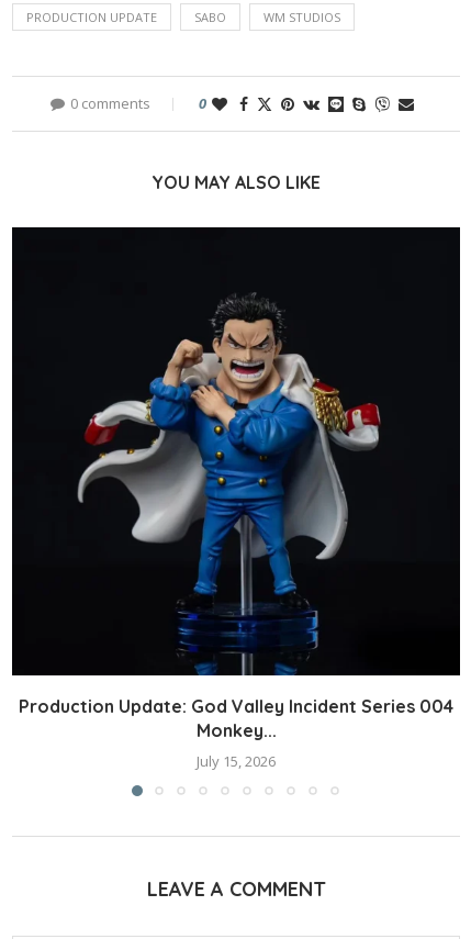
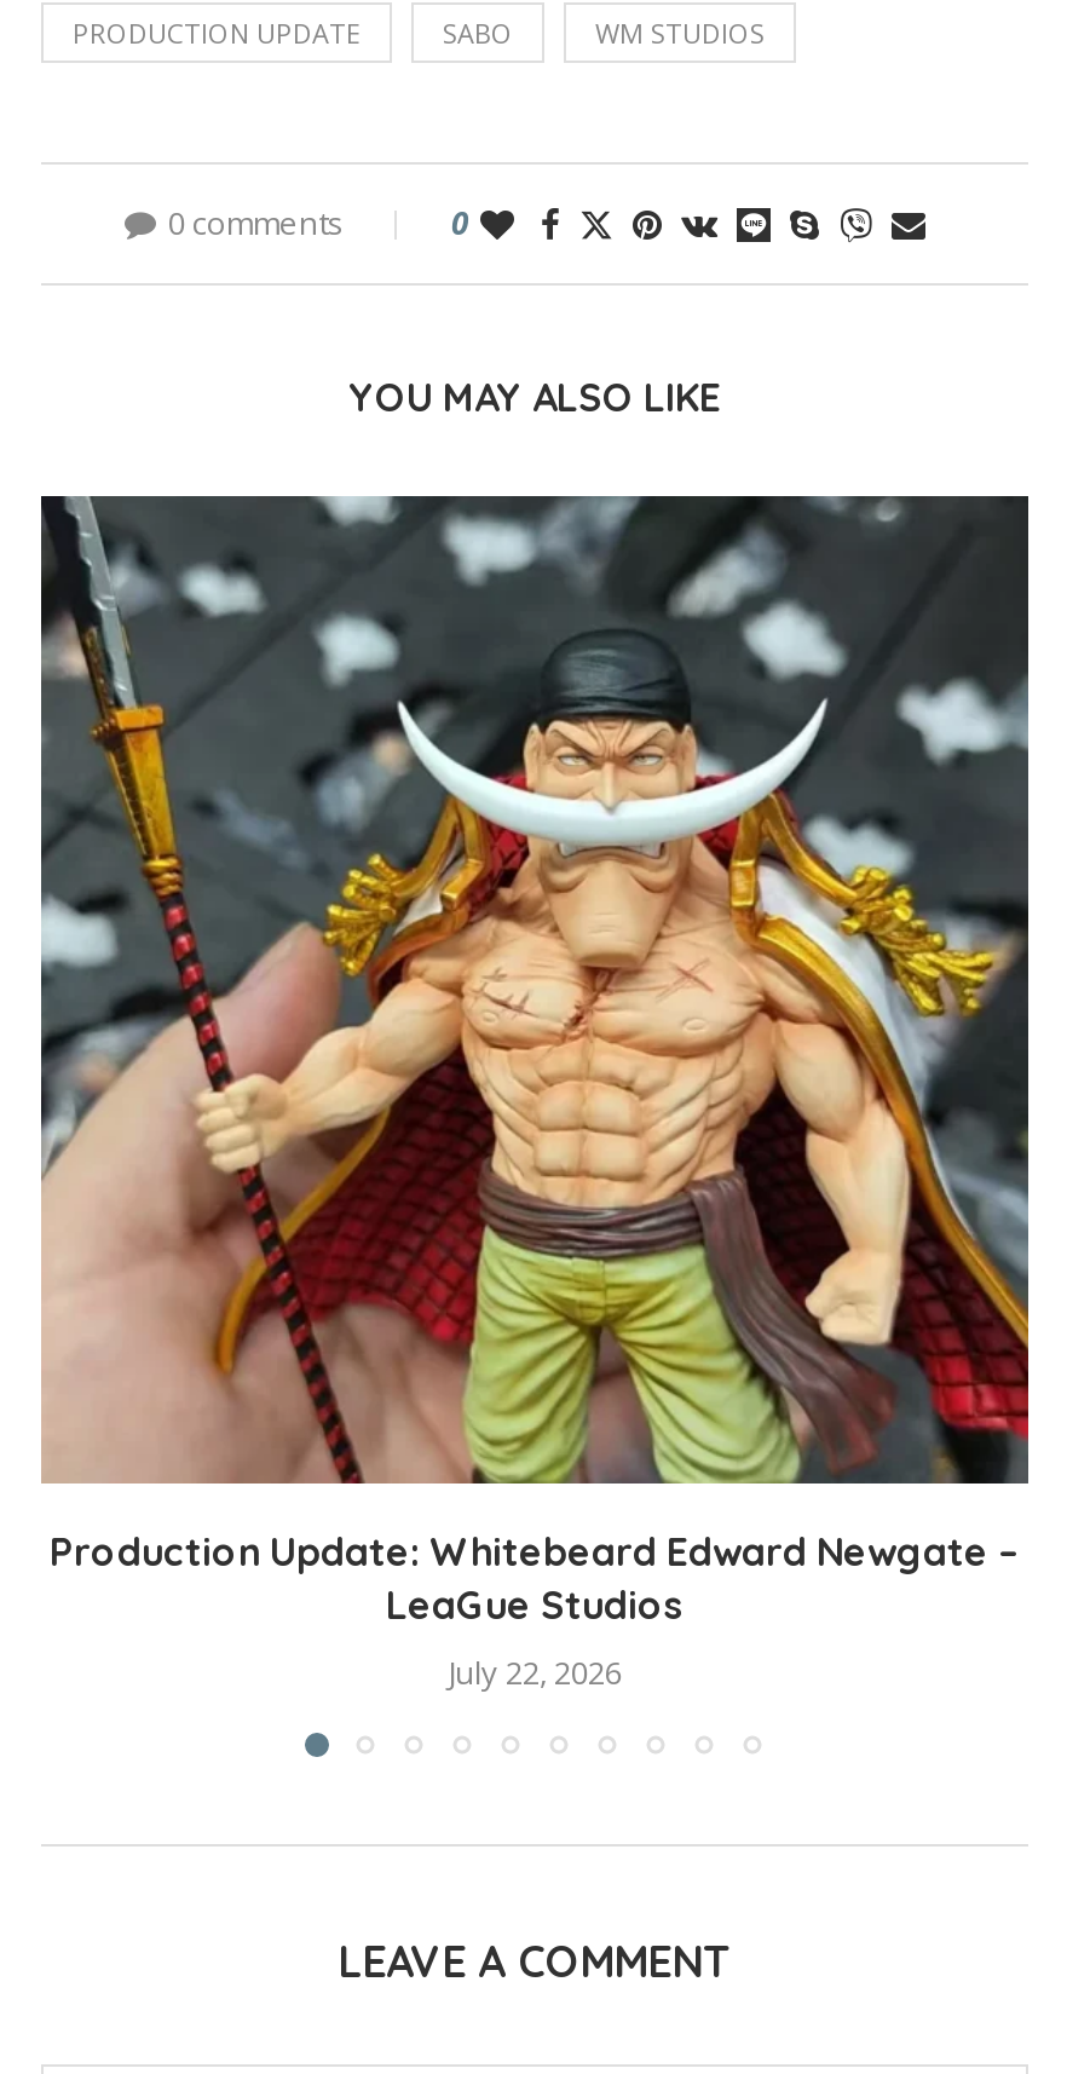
- [image]
- Production Update: God Valley Incident Series 004
- Monkey...
- July 15, 2026
+ [image]
+ Production Update: Whitebeard Edward Newgate –
+ LeaGue Studios
+ July 22, 2026
